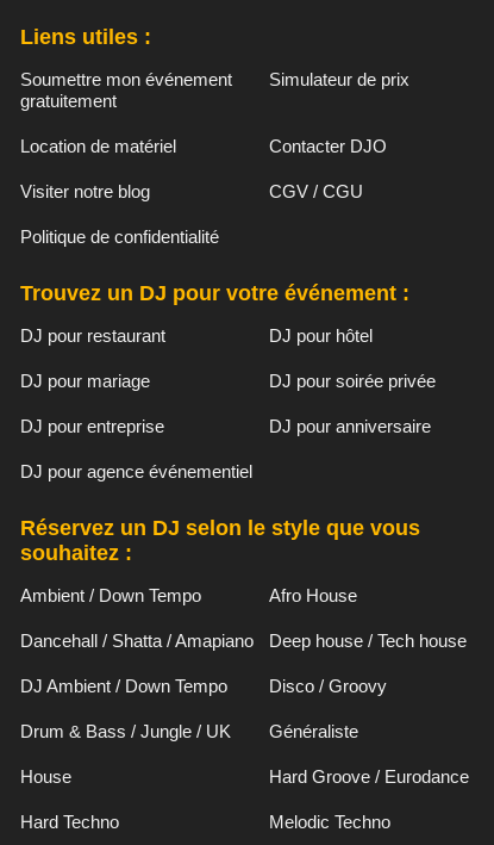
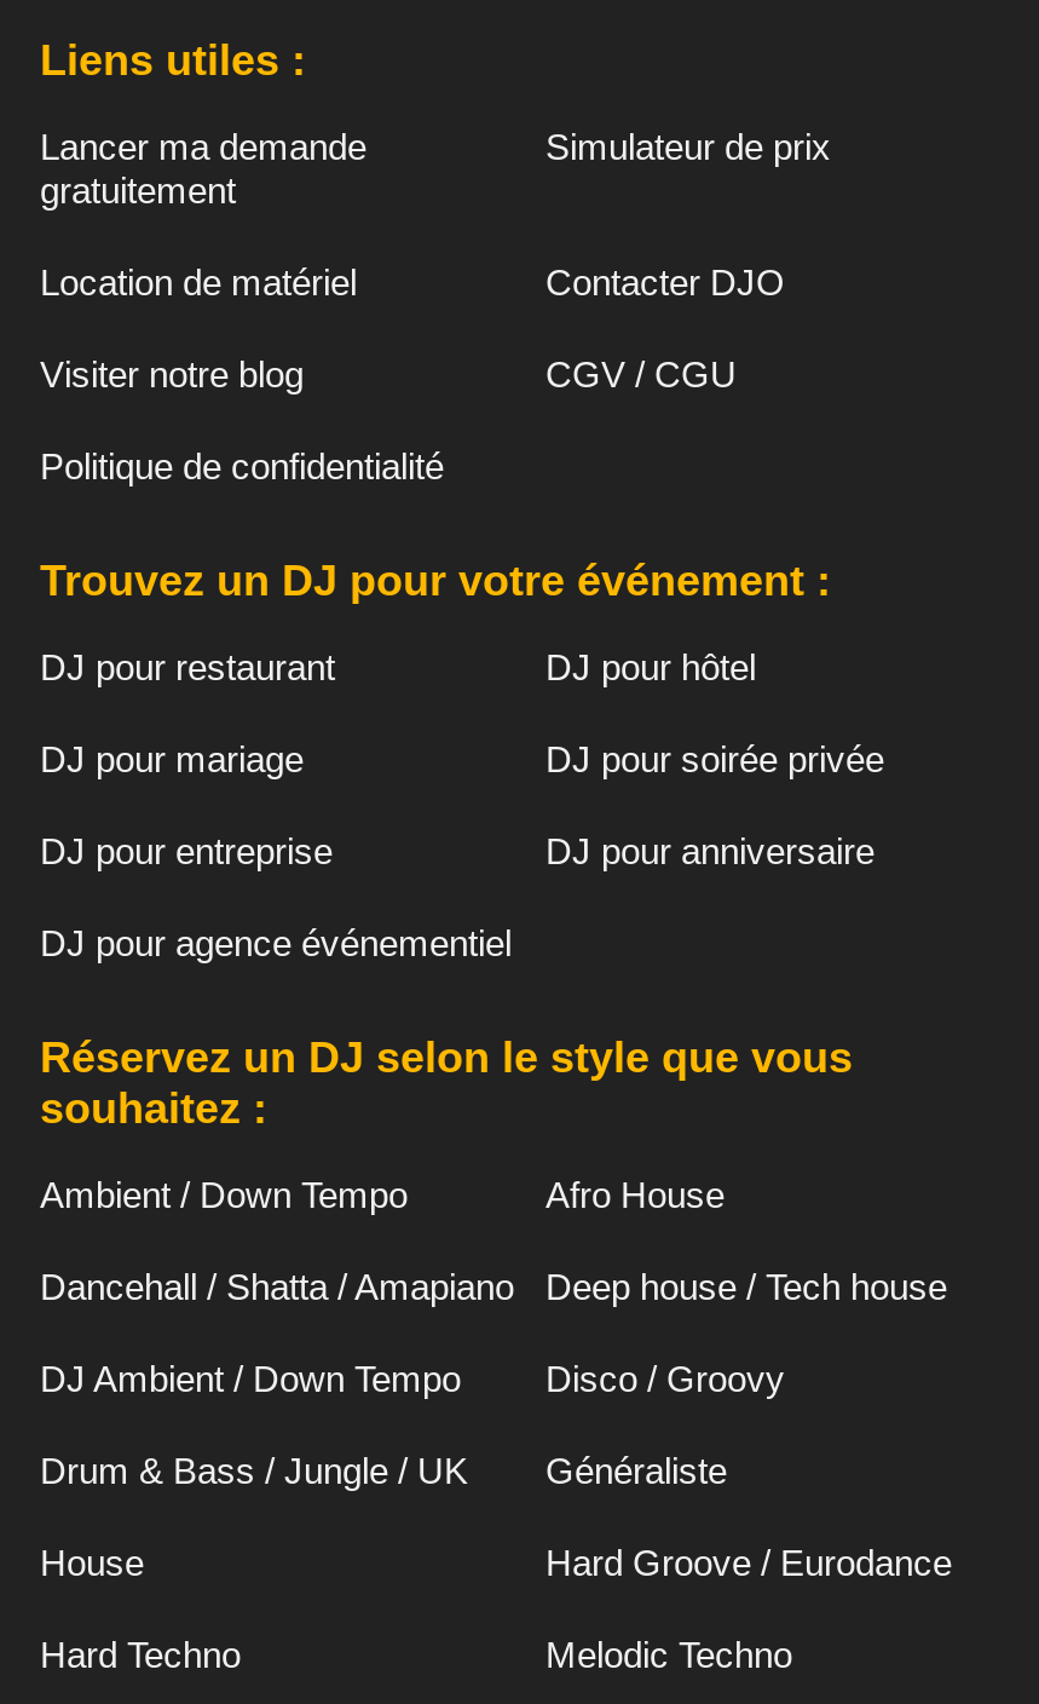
- Soumettre mon événement
+ Lancer ma demande
